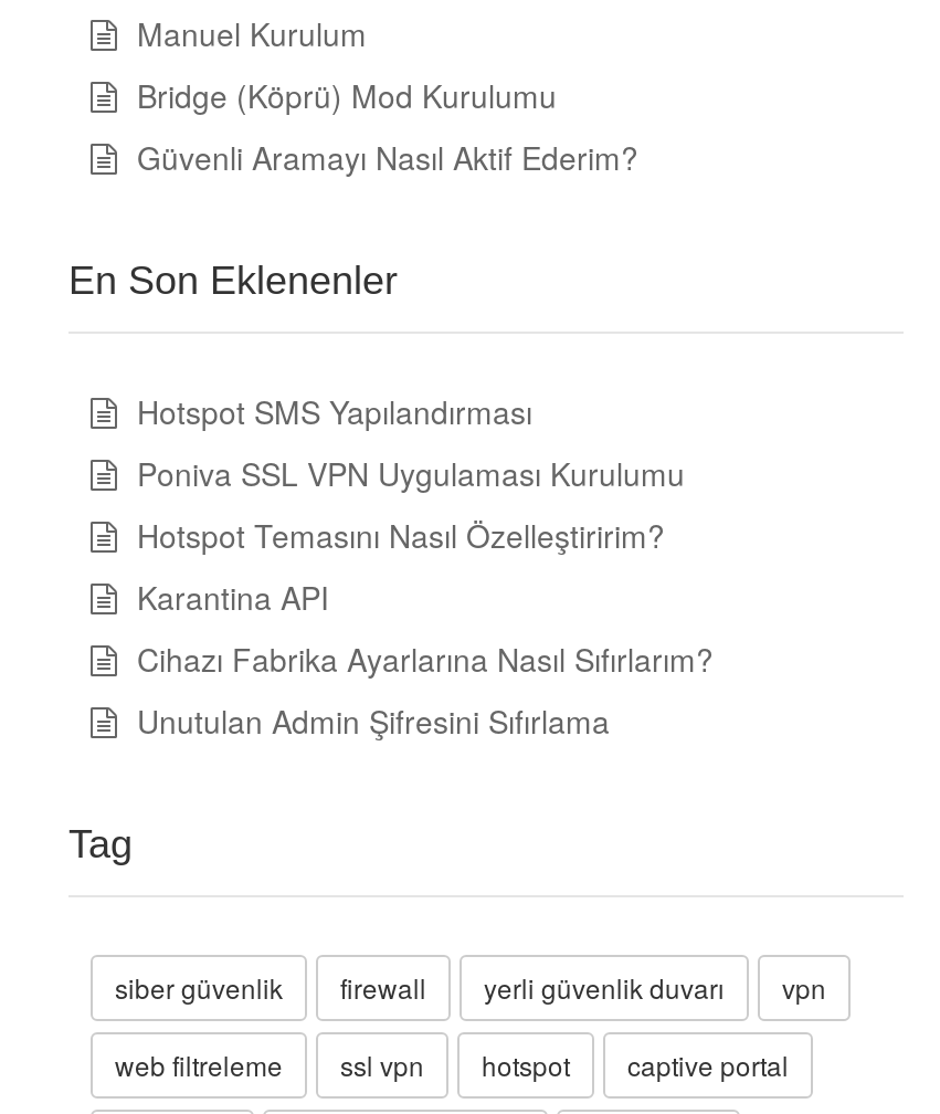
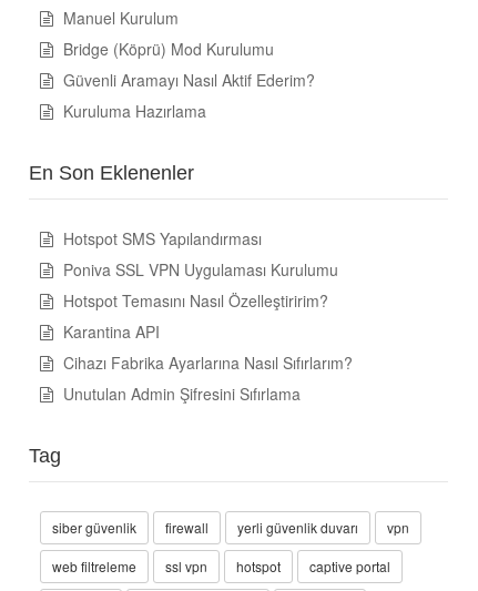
+ Kuruluma Hazırlama
